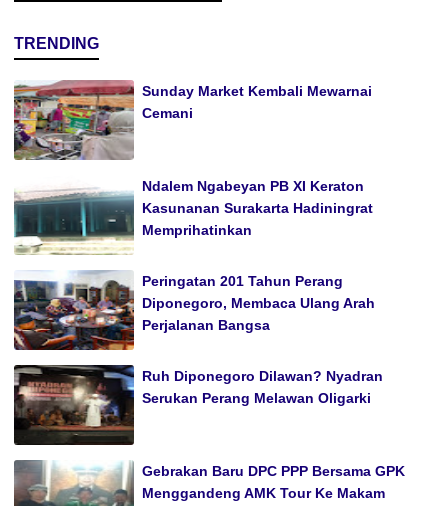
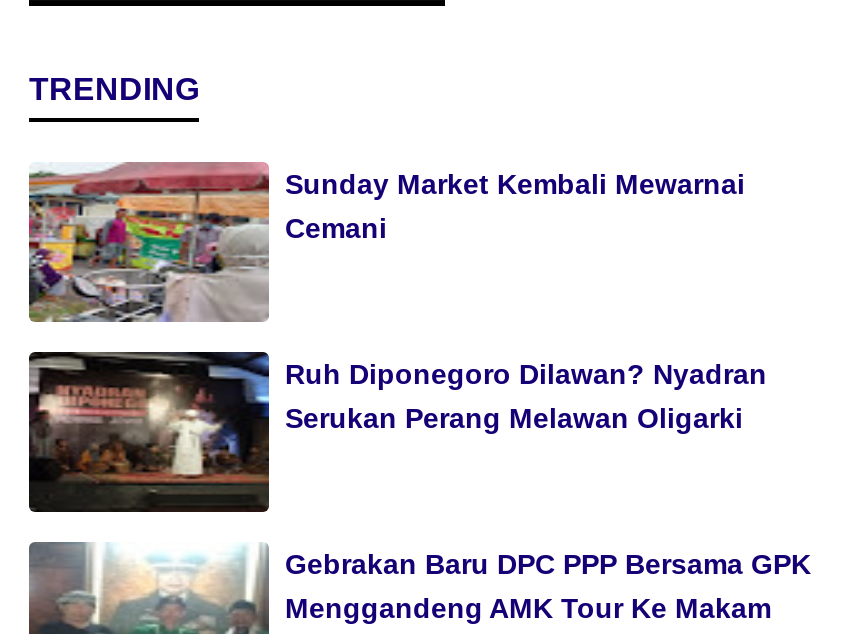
- [image]
- Ndalem Ngabeyan PB XI Keraton
- Kasunanan Surakarta Hadiningrat
- Memprihatinkan
- Peringatan 201 Tahun Perang
- Diponegoro, Membaca Ulang Arah
- Perjalanan Bangsa

- [image]
